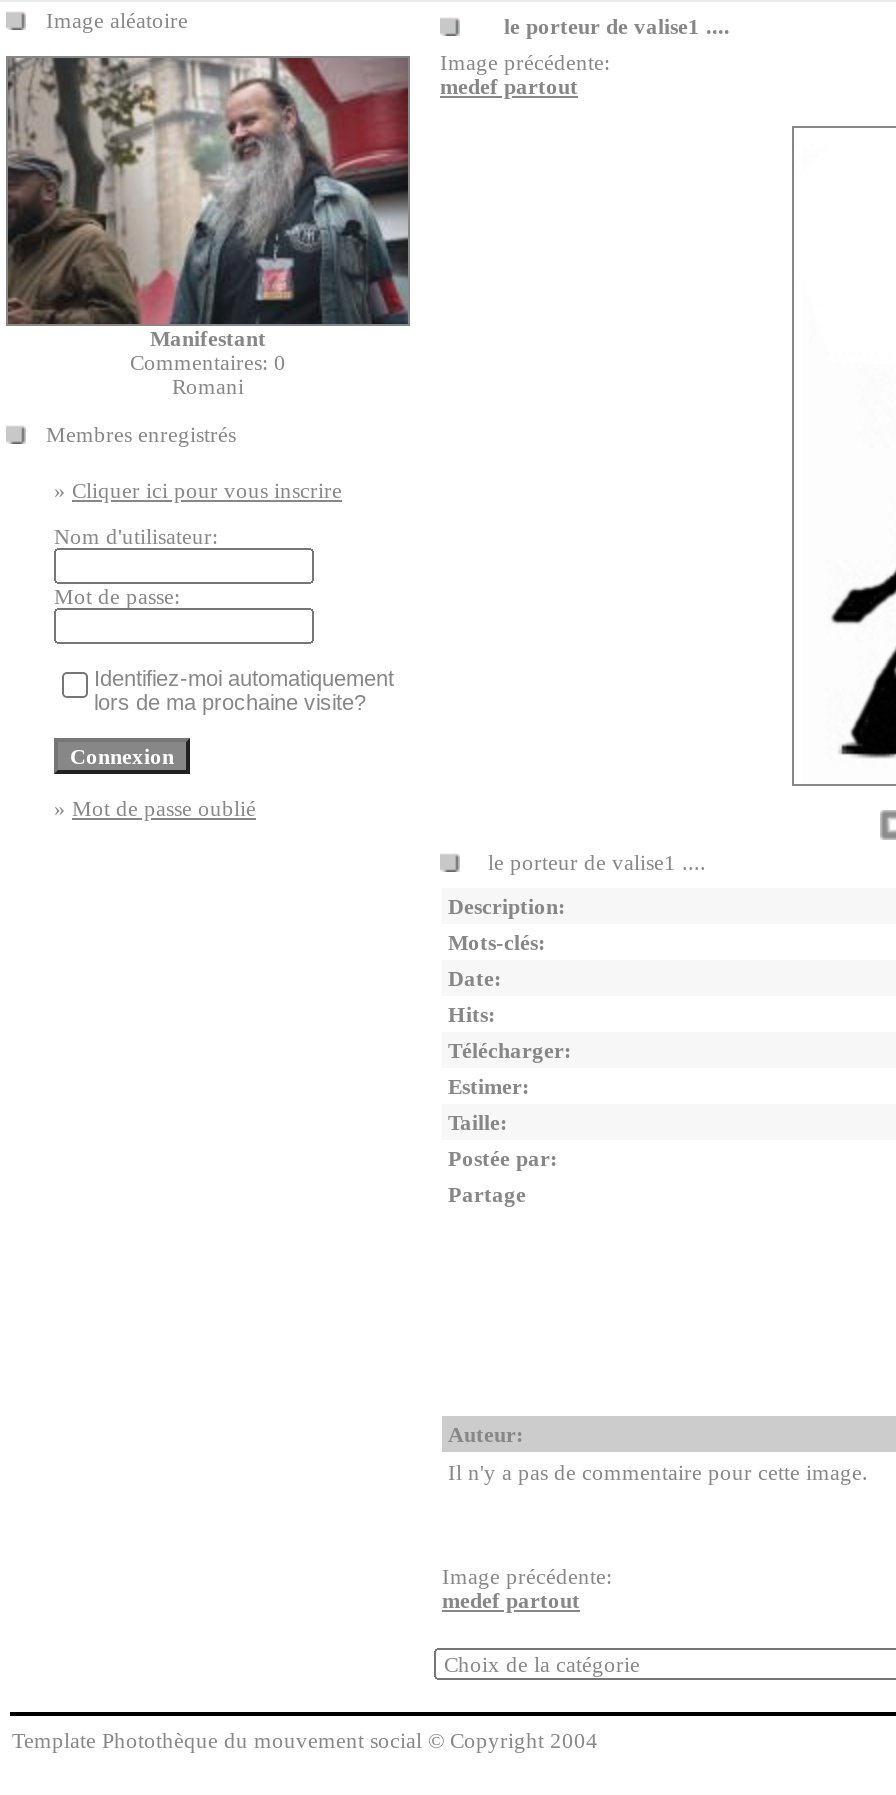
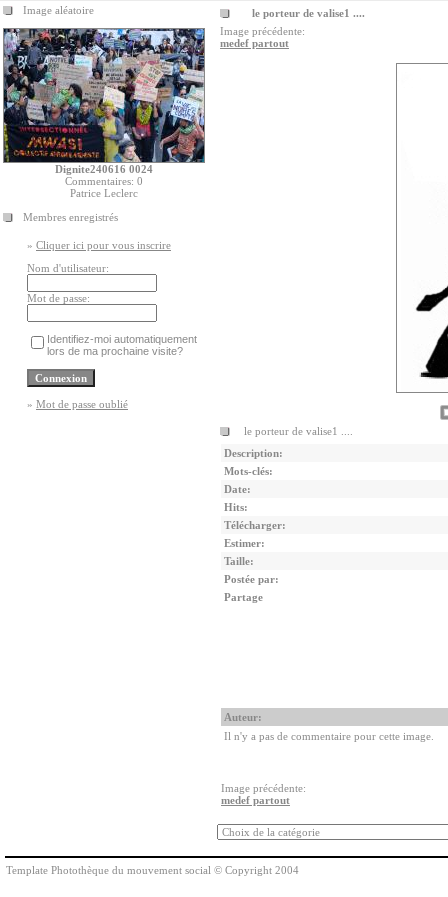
- [image]
- Manifestant
+ [image]
+ Dignite240616 0024

- Romani
+ Patrice Leclerc
